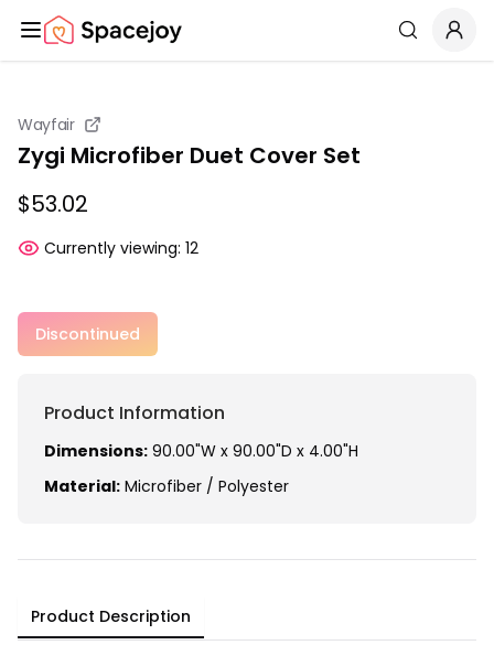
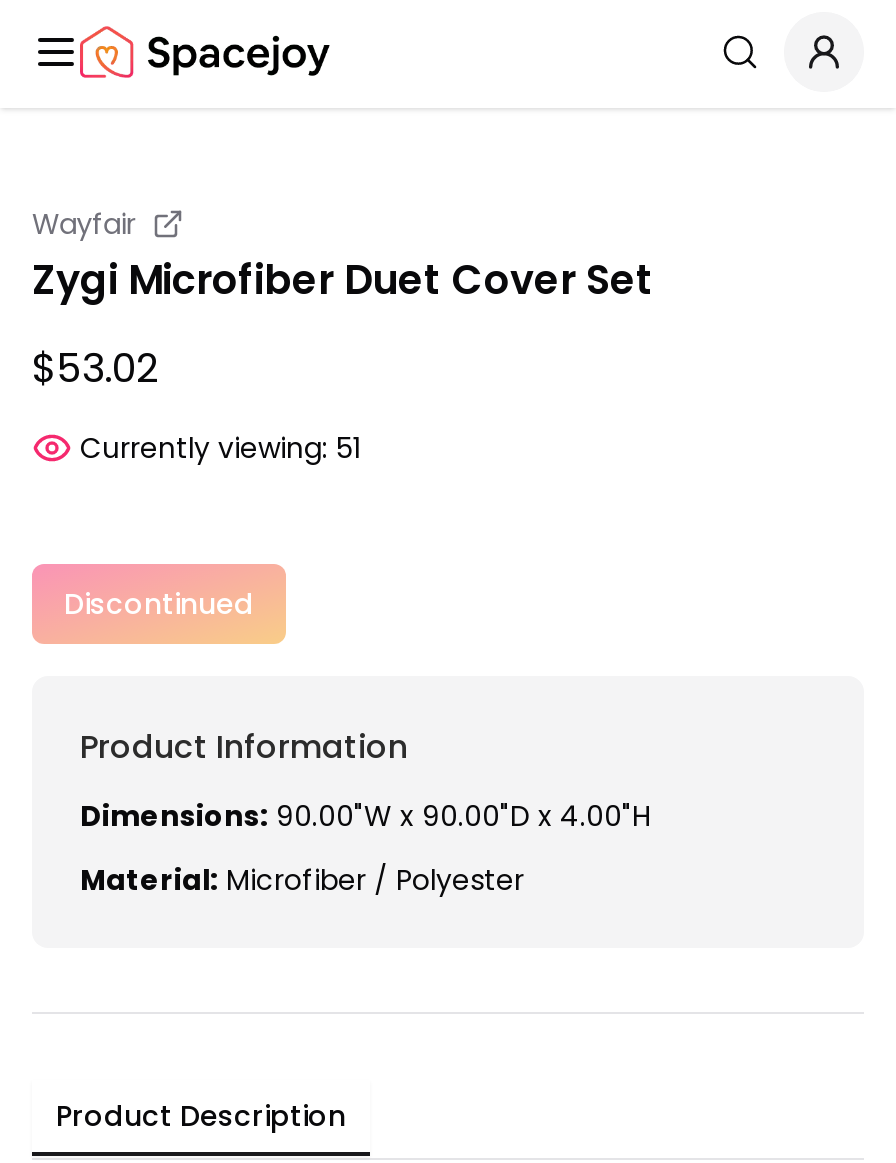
- Currently viewing: 12
+ Currently viewing: 51
